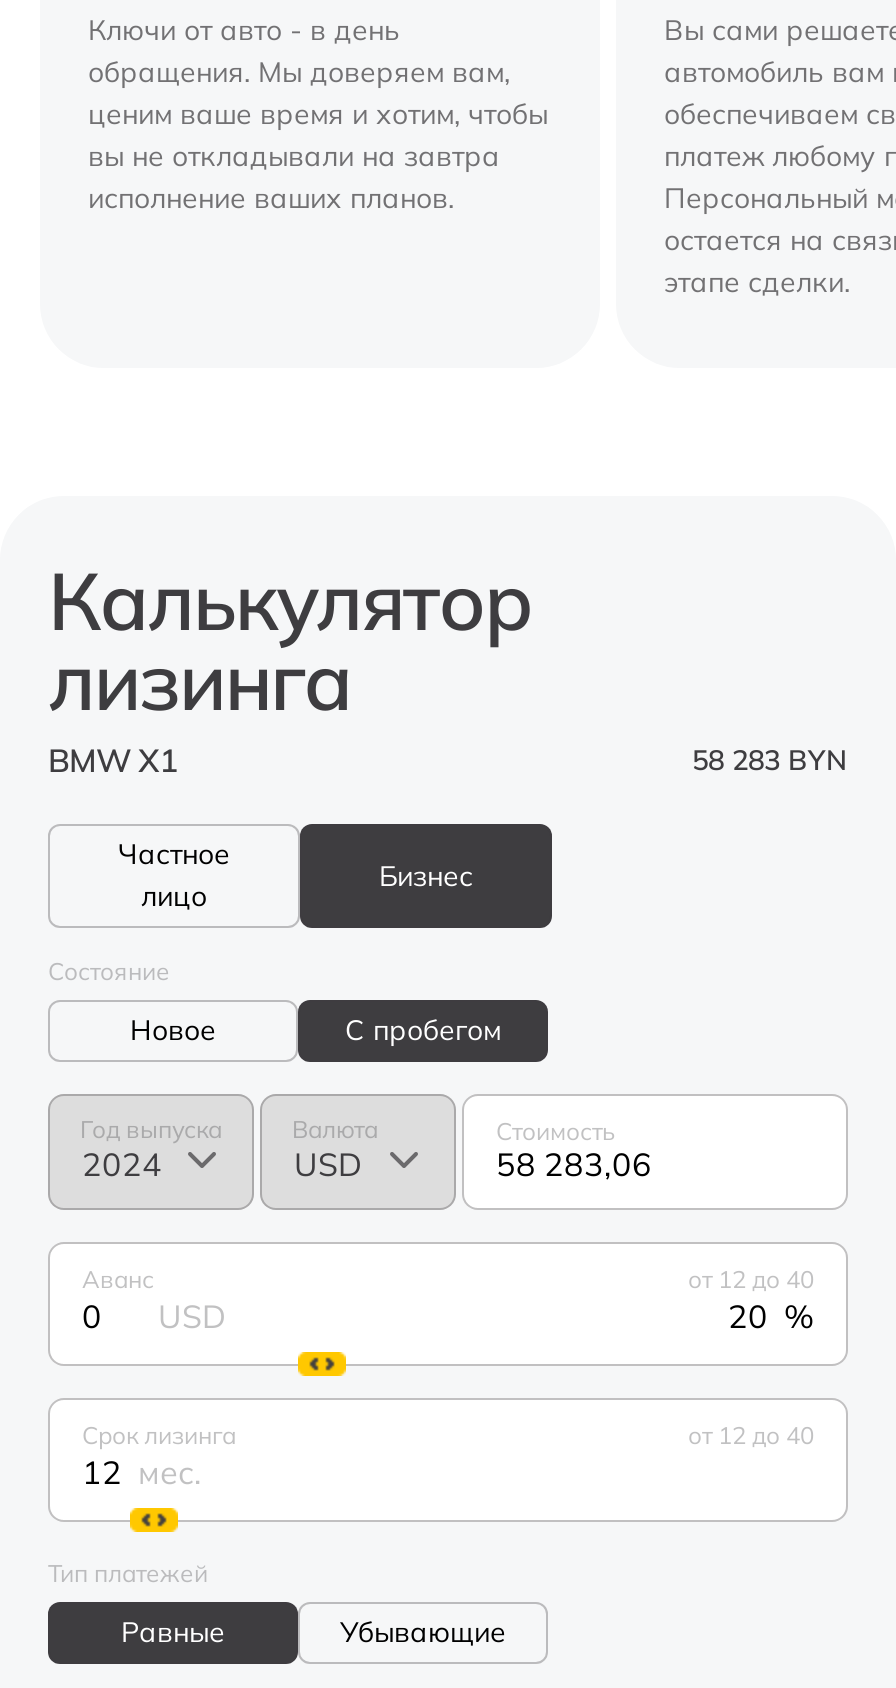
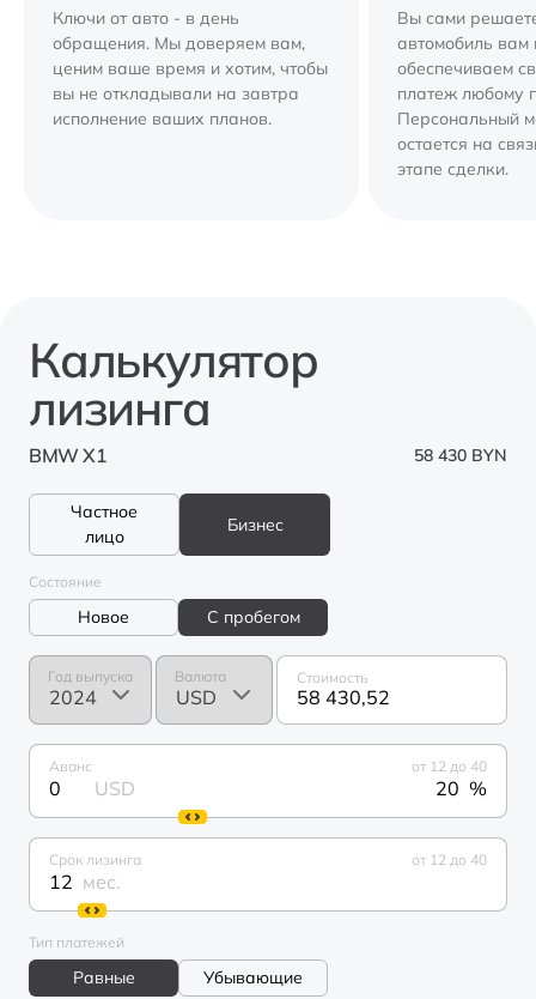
- 58 283 BYN
+ 58 430 BYN

- 58 283,06
+ 58 430,52
